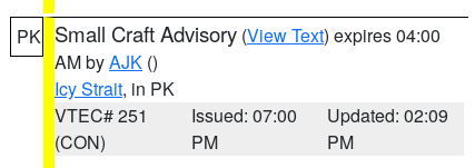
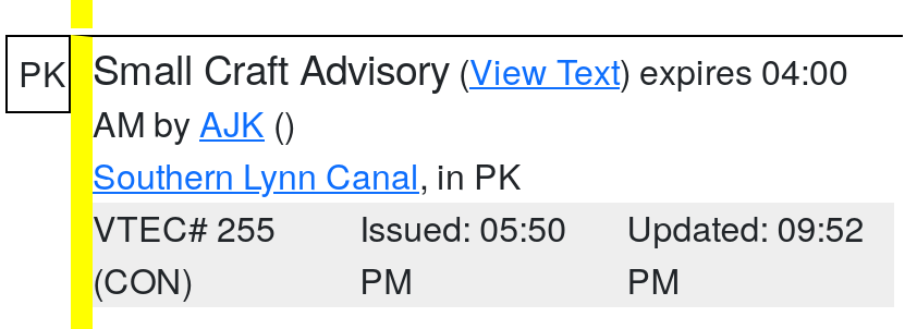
- Icy Strait, in PK
- VTEC# 251
+ Southern Lynn Canal, in PK
+ VTEC# 255

- Issued: 07:00
+ Issued: 05:50

- Updated: 02:09
+ Updated: 09:52
